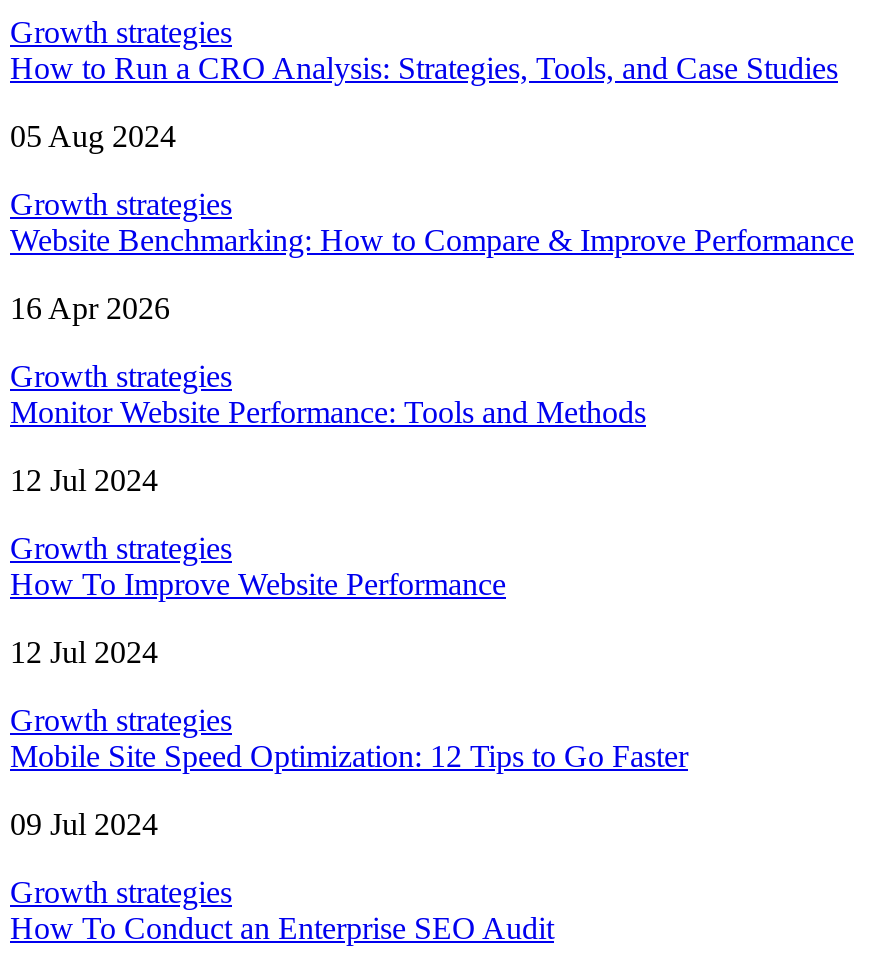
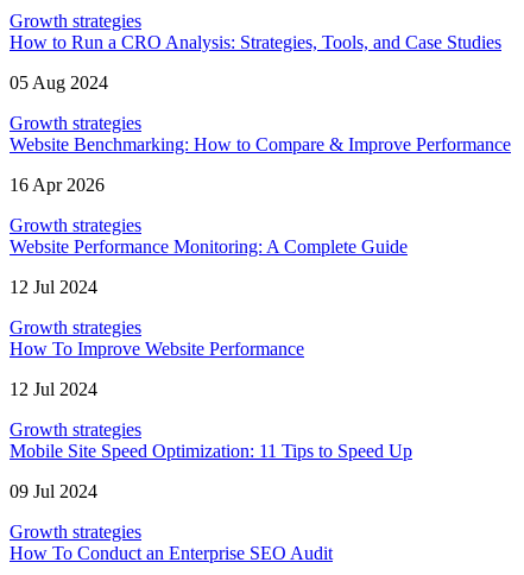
- Monitor Website Performance: Tools and Methods
+ Website Performance Monitoring: A Complete Guide

- Mobile Site Speed Optimization: 12 Tips to Go Faster
+ Mobile Site Speed Optimization: 11 Tips to Speed Up
